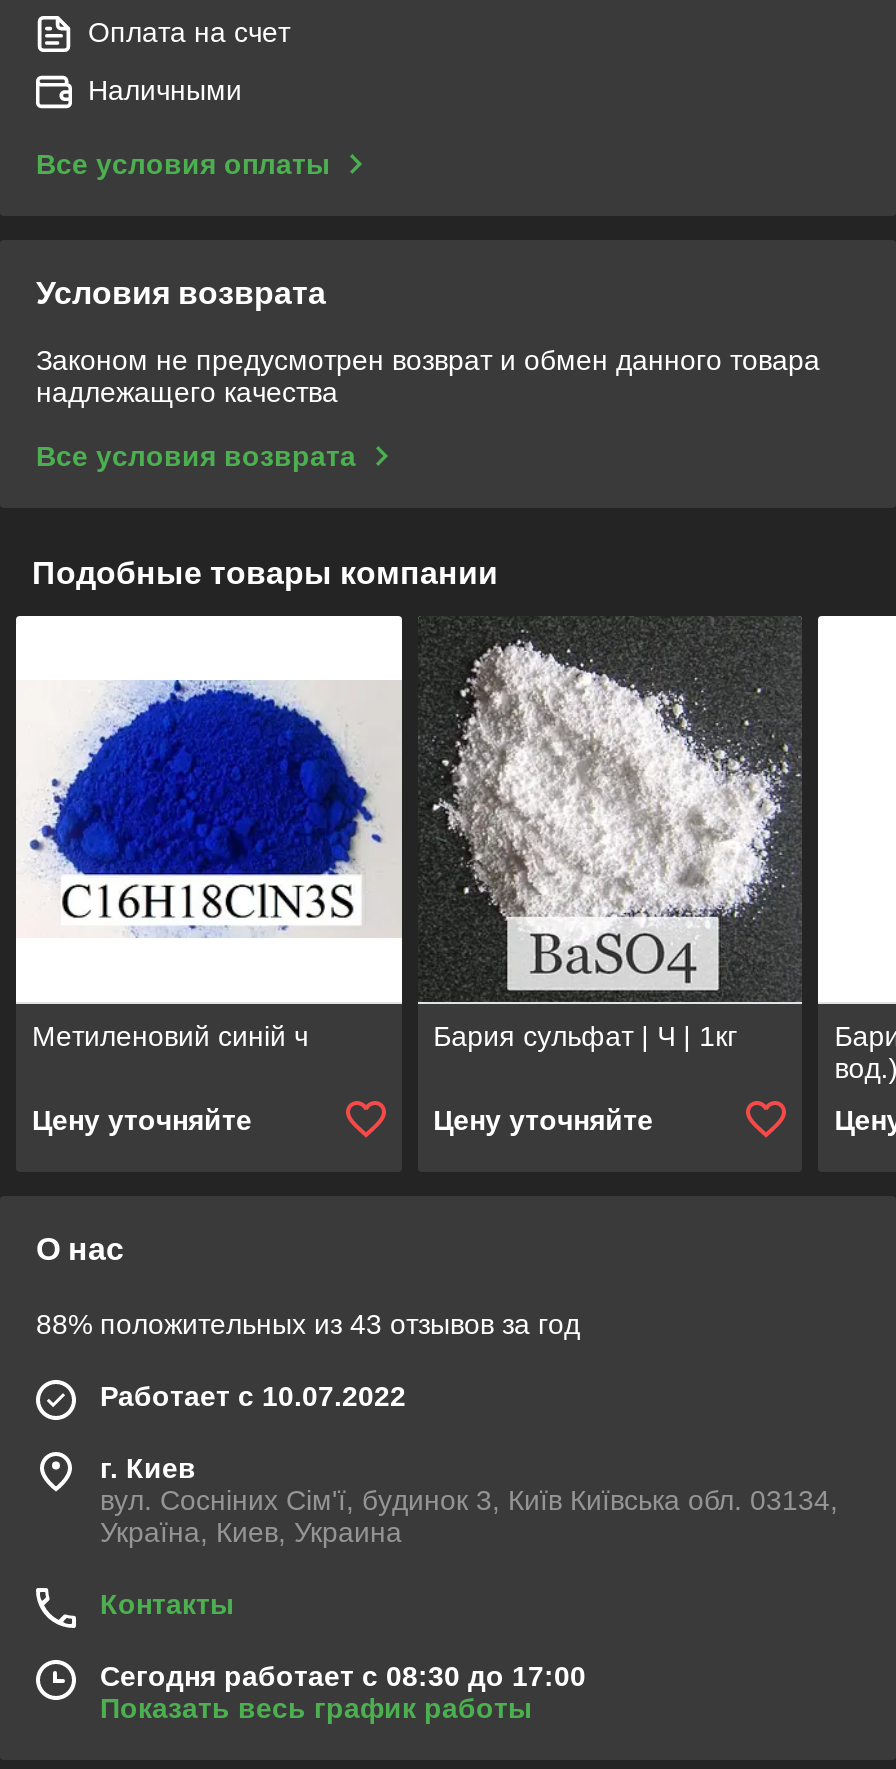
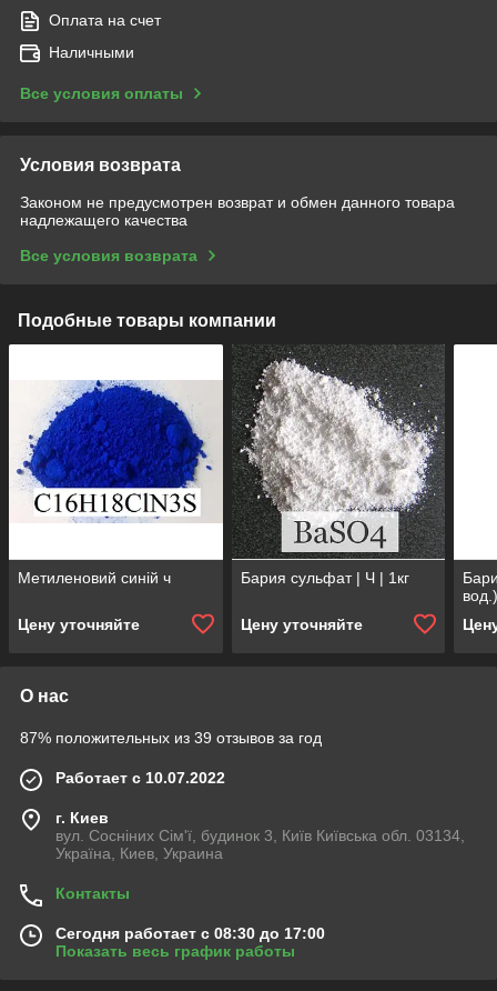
- 88% положительных из 43 отзывов за год
+ 87% положительных из 39 отзывов за год
